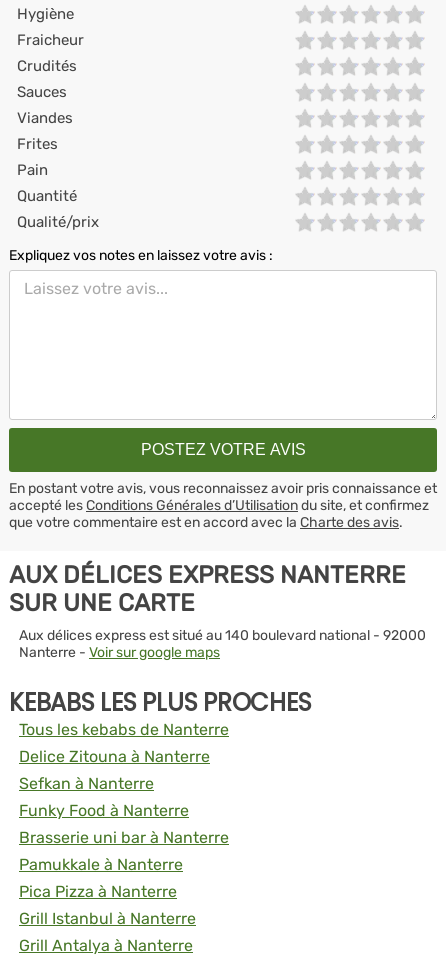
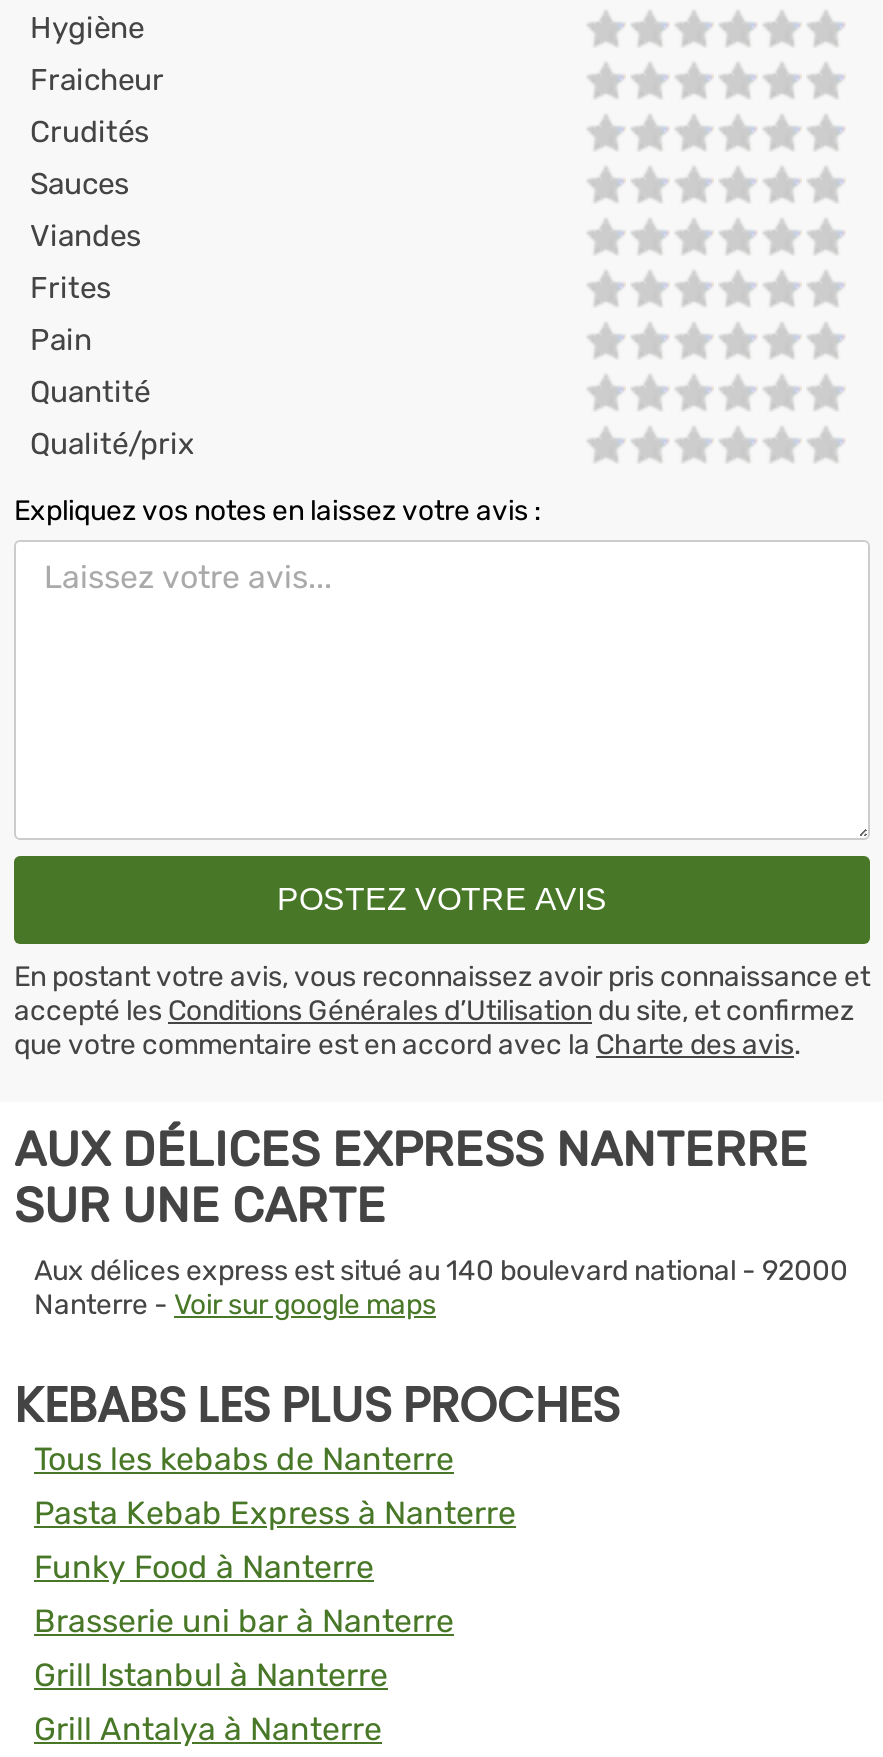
- Delice Zitouna à Nanterre
- Sefkan à Nanterre
+ Pasta Kebab Express à Nanterre

- Pamukkale à Nanterre
- Pica Pizza à Nanterre
